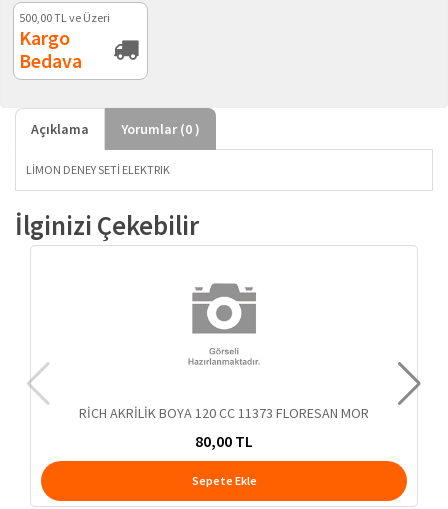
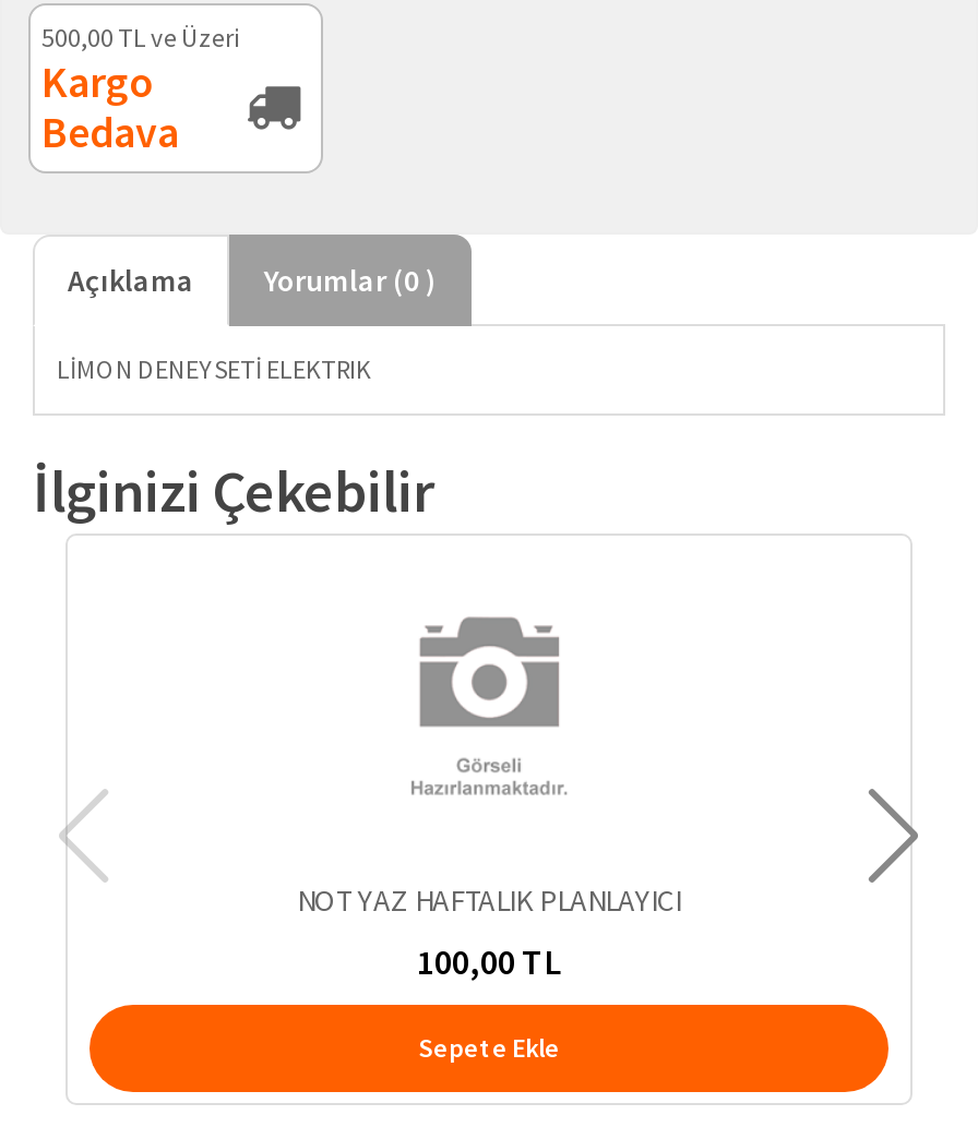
- RİCH AKRİLİK BOYA 120 CC 11373 FLORESAN MOR
- 80,00 TL
+ NOT YAZ HAFTALIK PLANLAYICI
+ 100,00 TL
